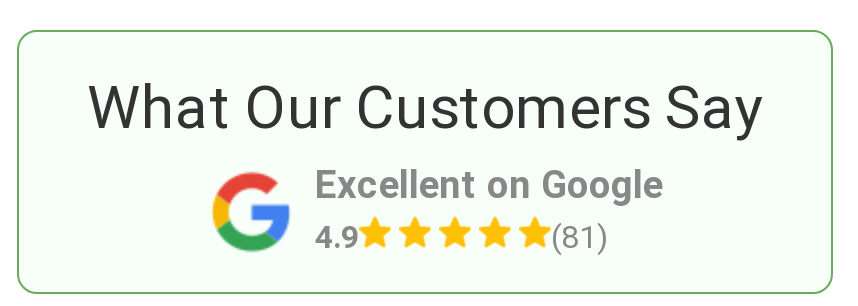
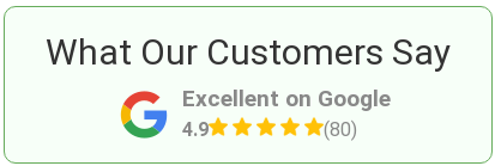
- (81)
+ (80)
